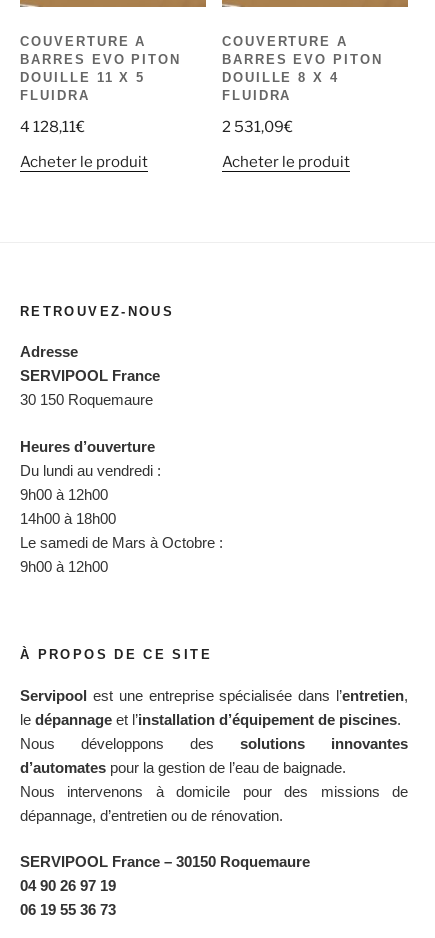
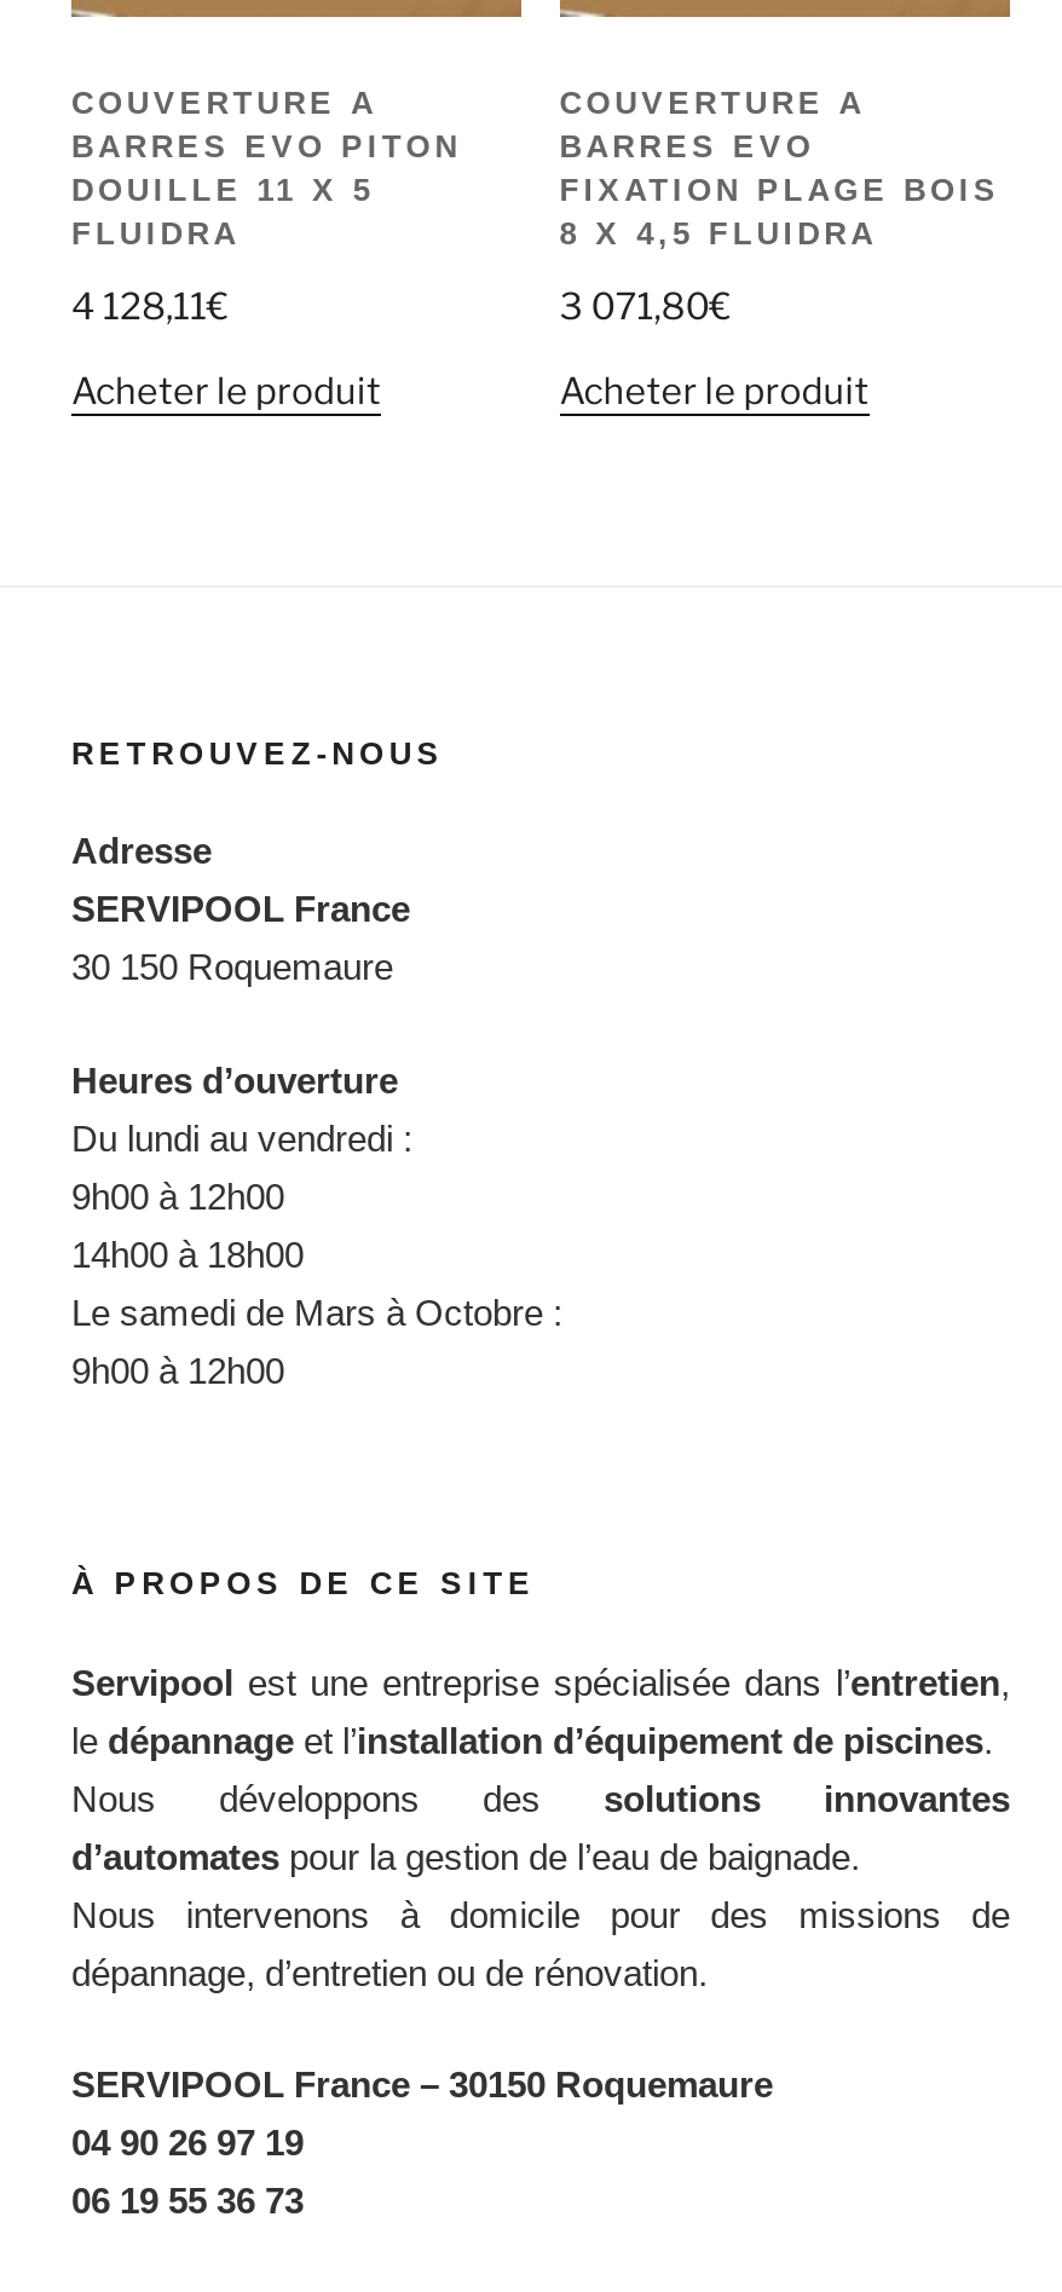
- BARRES EVO PITON
- DOUILLE 8 X 4
- FLUIDRA
+ BARRES EVO
+ FIXATION PLAGE BOIS
+ 8 X 4,5 FLUIDRA

- 2 531,09€
+ 3 071,80€
